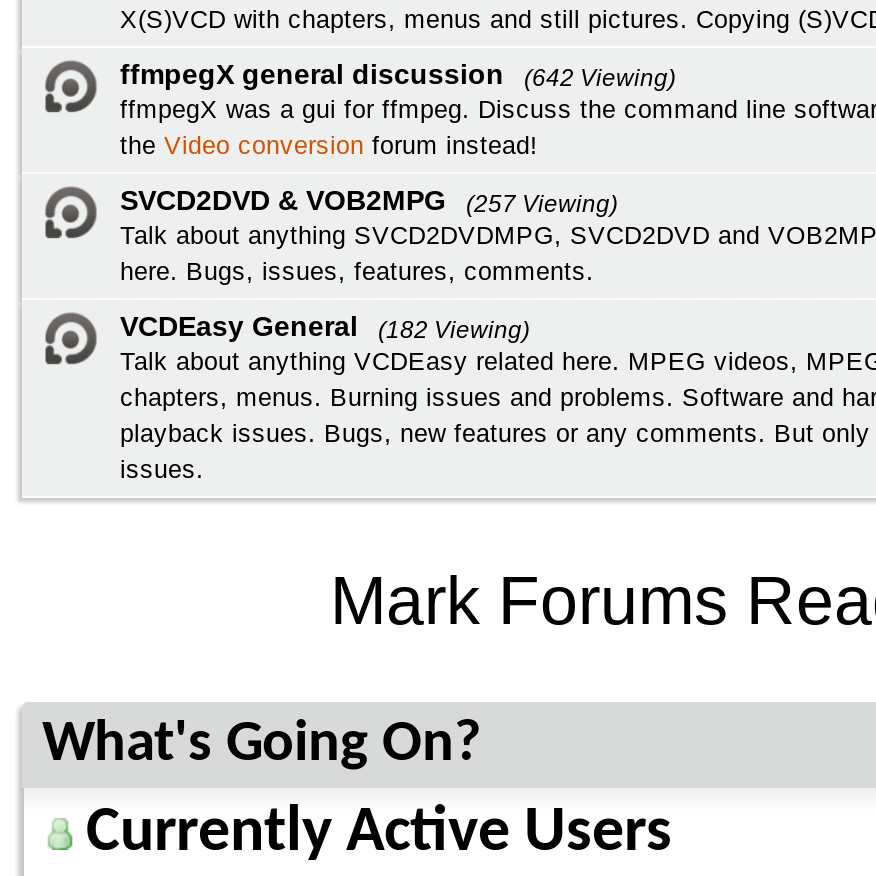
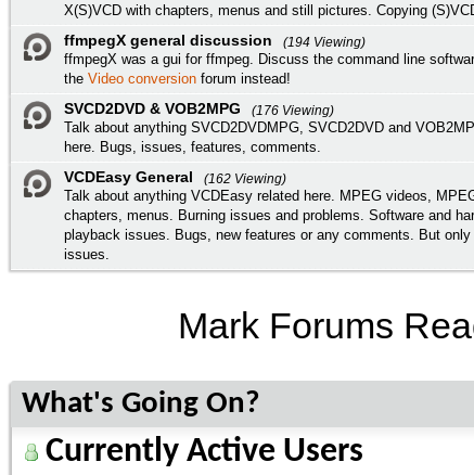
- ffmpegX general discussion (642 Viewing)
+ ffmpegX general discussion (194 Viewing)

- SVCD2DVD & VOB2MPG (257 Viewing)
+ SVCD2DVD & VOB2MPG (176 Viewing)

- VCDEasy General (182 Viewing)
+ VCDEasy General (162 Viewing)
